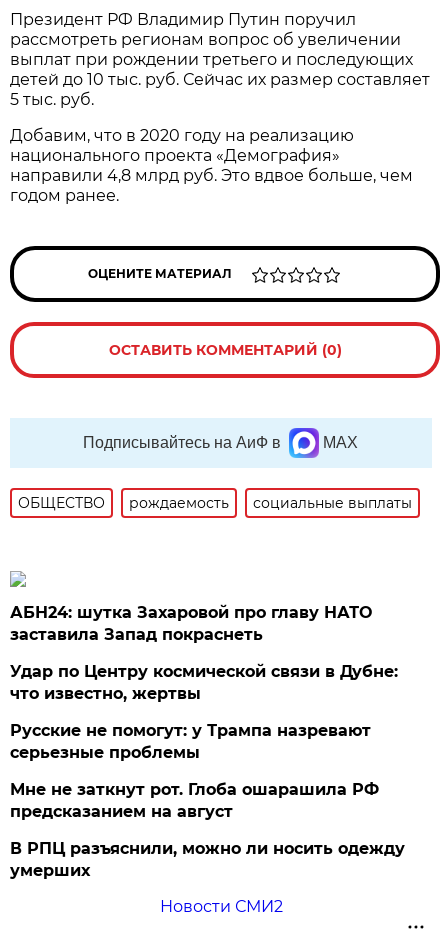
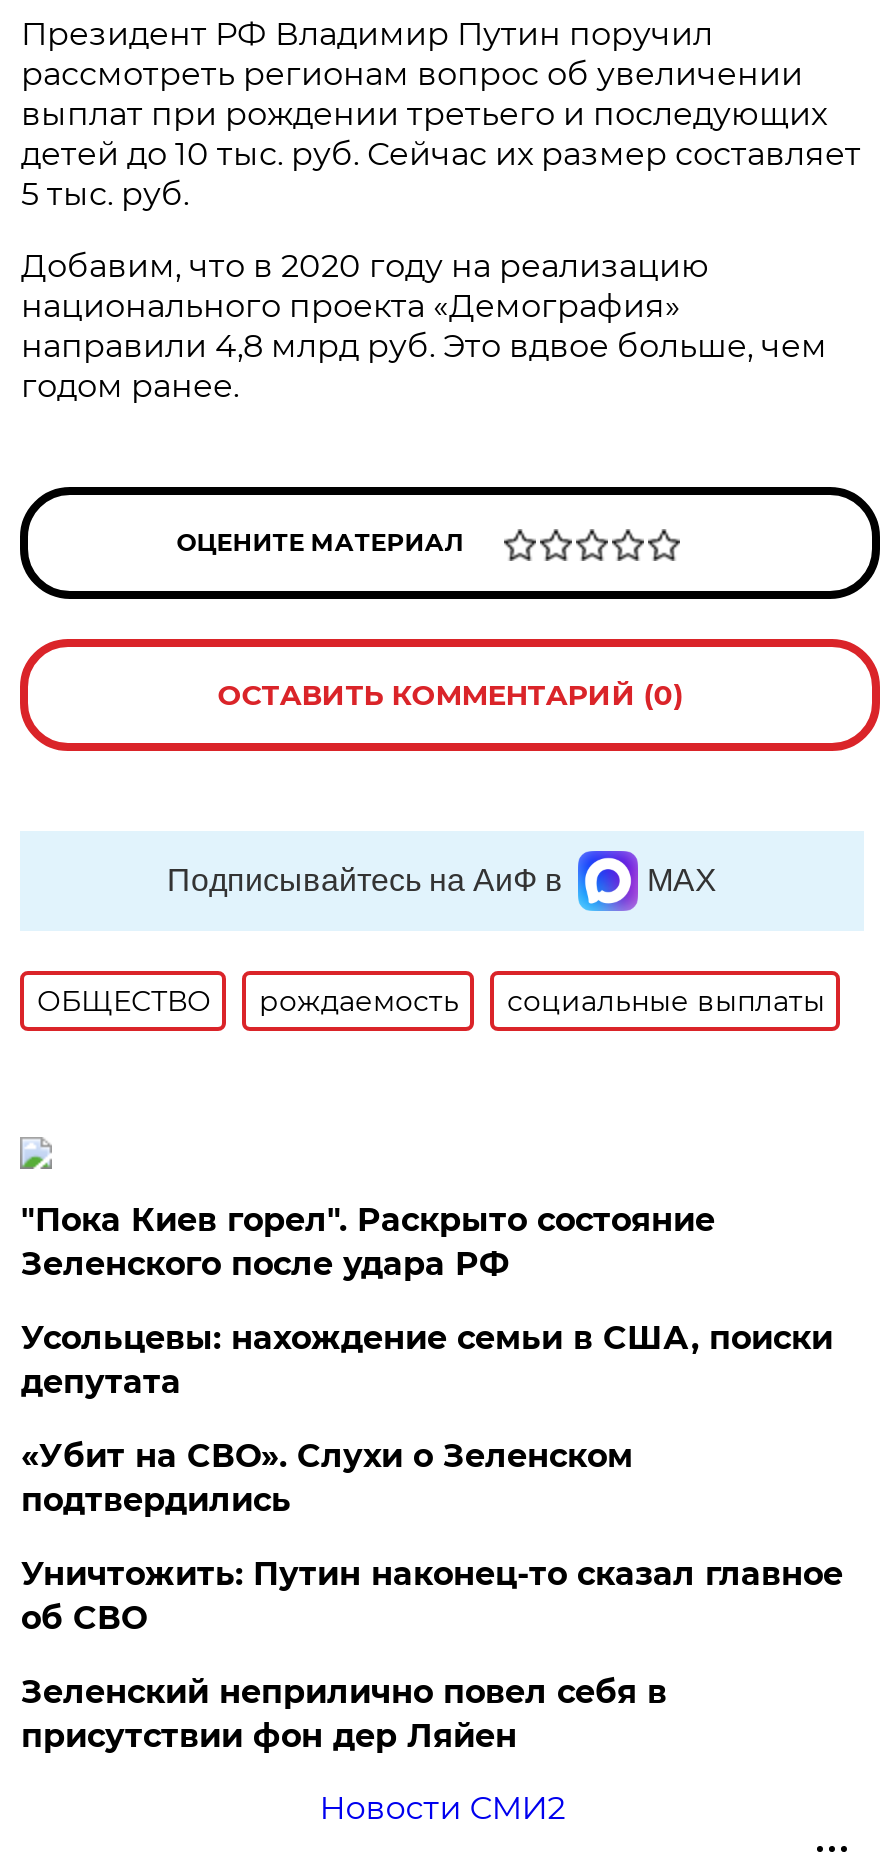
- АБН24: шутка Захаровой про главу НАТО
- заставила Запад покраснеть
+ "Пока Киев горел". Раскрыто состояние
+ Зеленского после удара РФ

- Удар по Центру космической связи в Дубне:
- что известно, жертвы
+ Усольцевы: нахождение семьи в США, поиски
+ депутата

- Русские не помогут: у Трампа назревают
- серьезные проблемы
+ «Убит на СВО». Слухи о Зеленском
+ подтвердились

- Мне не заткнут рот. Глоба ошарашила РФ
- предсказанием на август
+ Уничтожить: Путин наконец-то сказал главное
+ об СВО

- В РПЦ разъяснили, можно ли носить одежду
- умерших
+ Зеленский неприлично повел cебя в
+ присутствии фон дер Ляйен
